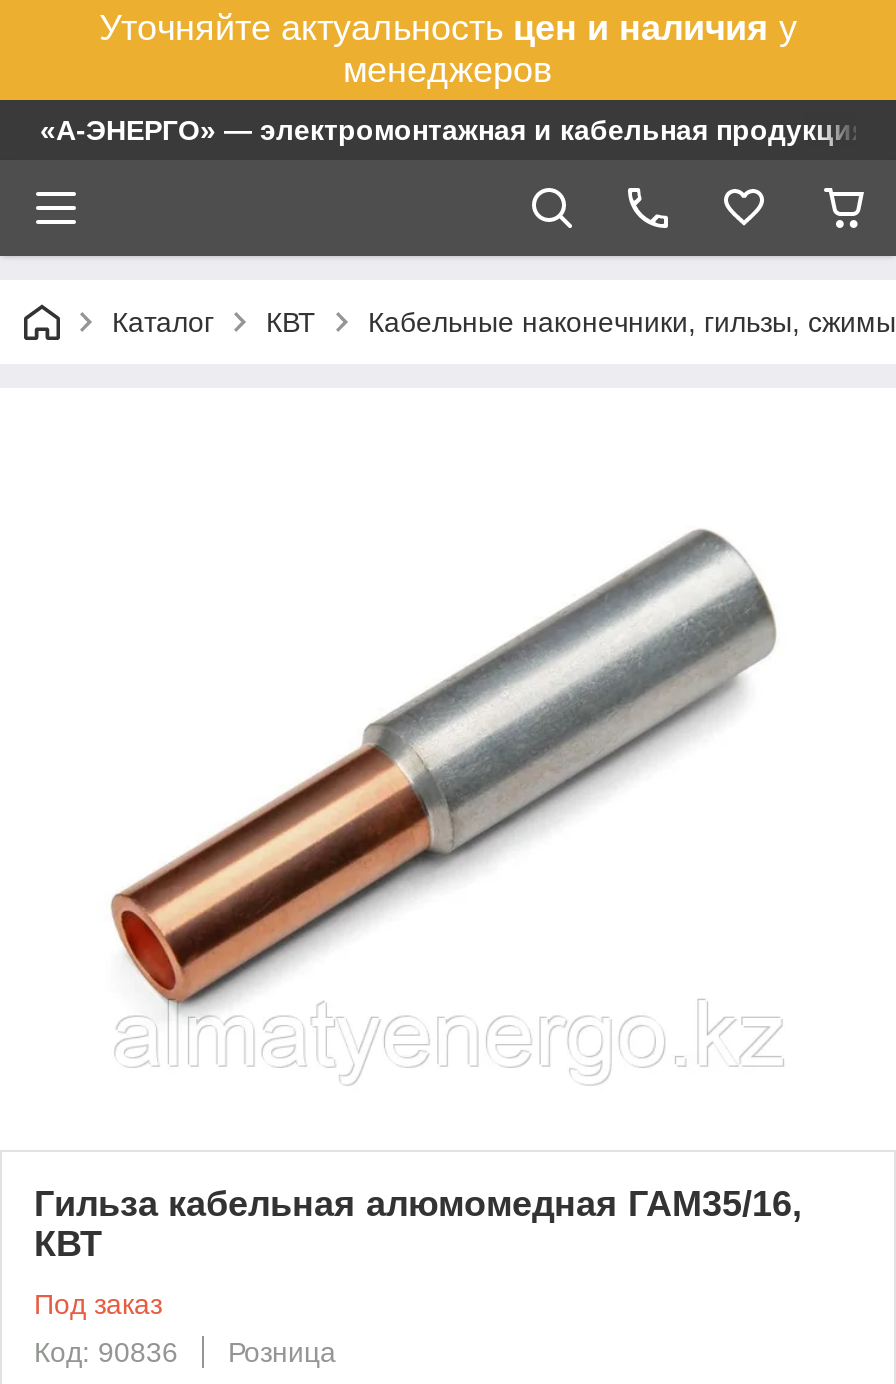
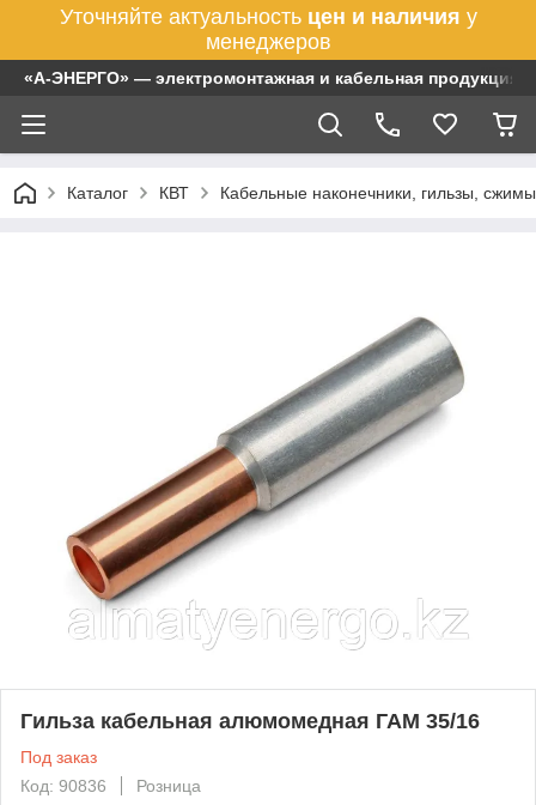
- Гильза кабельная алюмомедная ГАМ35/16,
- КВТ
+ Гильза кабельная алюмомедная ГАМ 35/16
